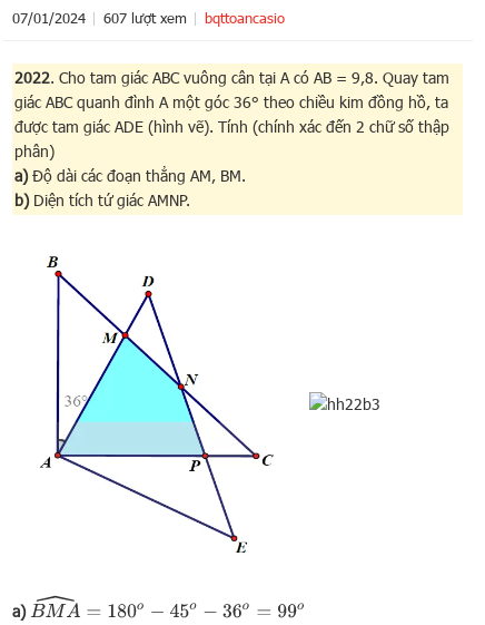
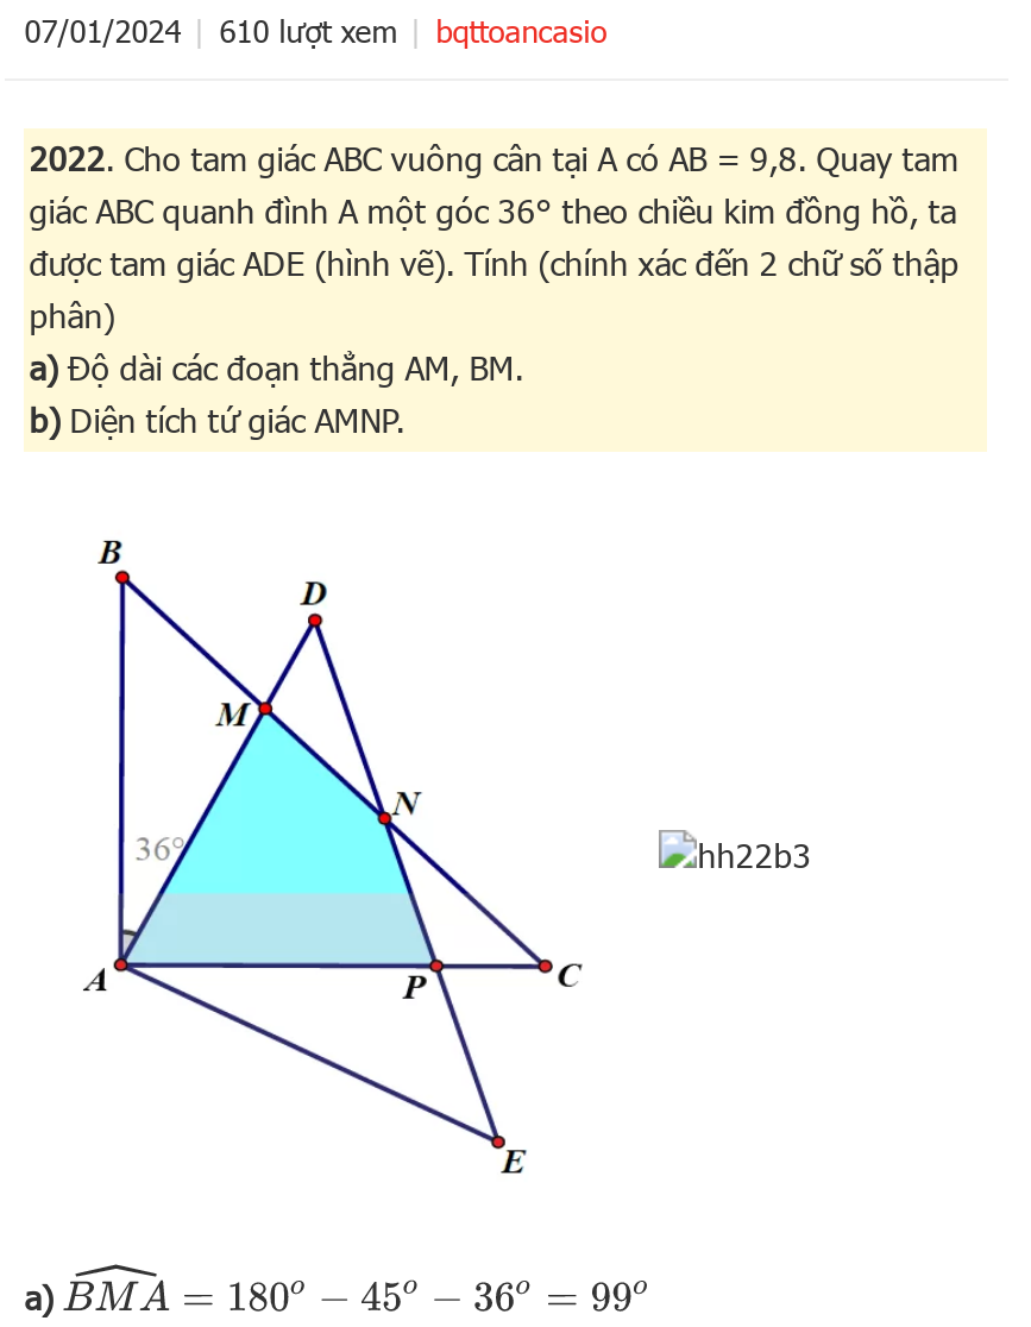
- 07/01/2024 607 lượt xem bqttoancasio
+ 07/01/2024 610 lượt xem bqttoancasio
